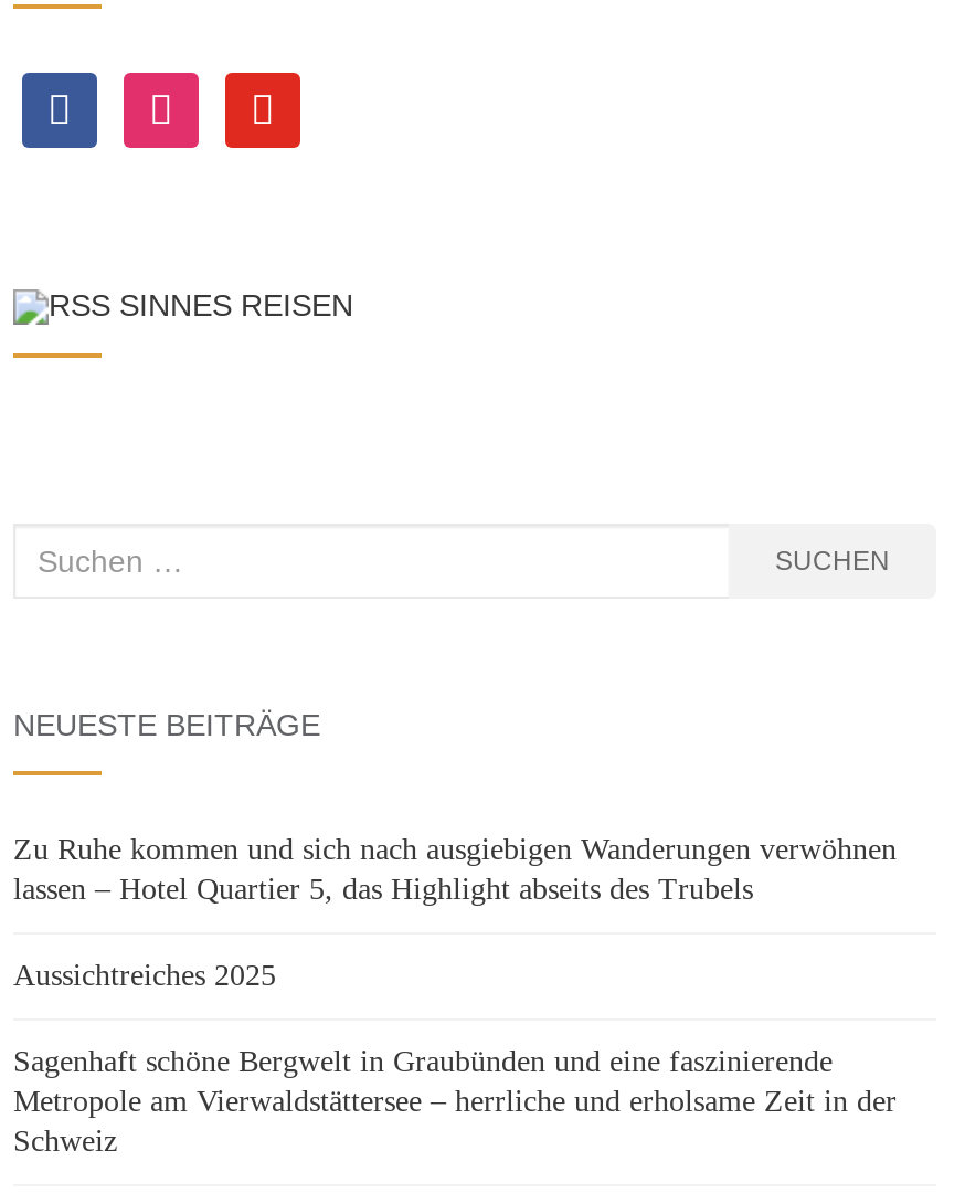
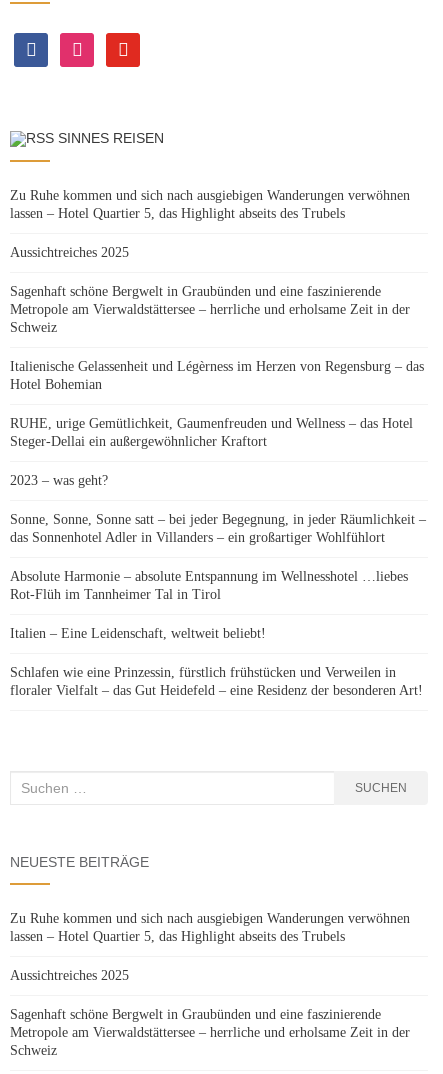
+ Zu Ruhe kommen und sich nach ausgiebigen Wanderungen verwöhnen
+ lassen – Hotel Quartier 5, das Highlight abseits des Trubels
+ Aussichtreiches 2025
+ Sagenhaft schöne Bergwelt in Graubünden und eine faszinierende
+ Metropole am Vierwaldstättersee – herrliche und erholsame Zeit in der
+ Schweiz
+ Italienische Gelassenheit und Légèrness im Herzen von Regensburg – das
+ Hotel Bohemian
+ RUHE, urige Gemütlichkeit, Gaumenfreuden und Wellness – das Hotel
+ Steger-Dellai ein außergewöhnlicher Kraftort
+ 2023 – was geht?
+ Sonne, Sonne, Sonne satt – bei jeder Begegnung, in jeder Räumlichkeit –
+ das Sonnenhotel Adler in Villanders – ein großartiger Wohlfühlort
+ Absolute Harmonie – absolute Entspannung im Wellnesshotel …liebes
+ Rot-Flüh im Tannheimer Tal in Tirol
+ Italien – Eine Leidenschaft, weltweit beliebt!
+ Schlafen wie eine Prinzessin, fürstlich frühstücken und Verweilen in
+ floraler Vielfalt – das Gut Heidefeld – eine Residenz der besonderen Art!
